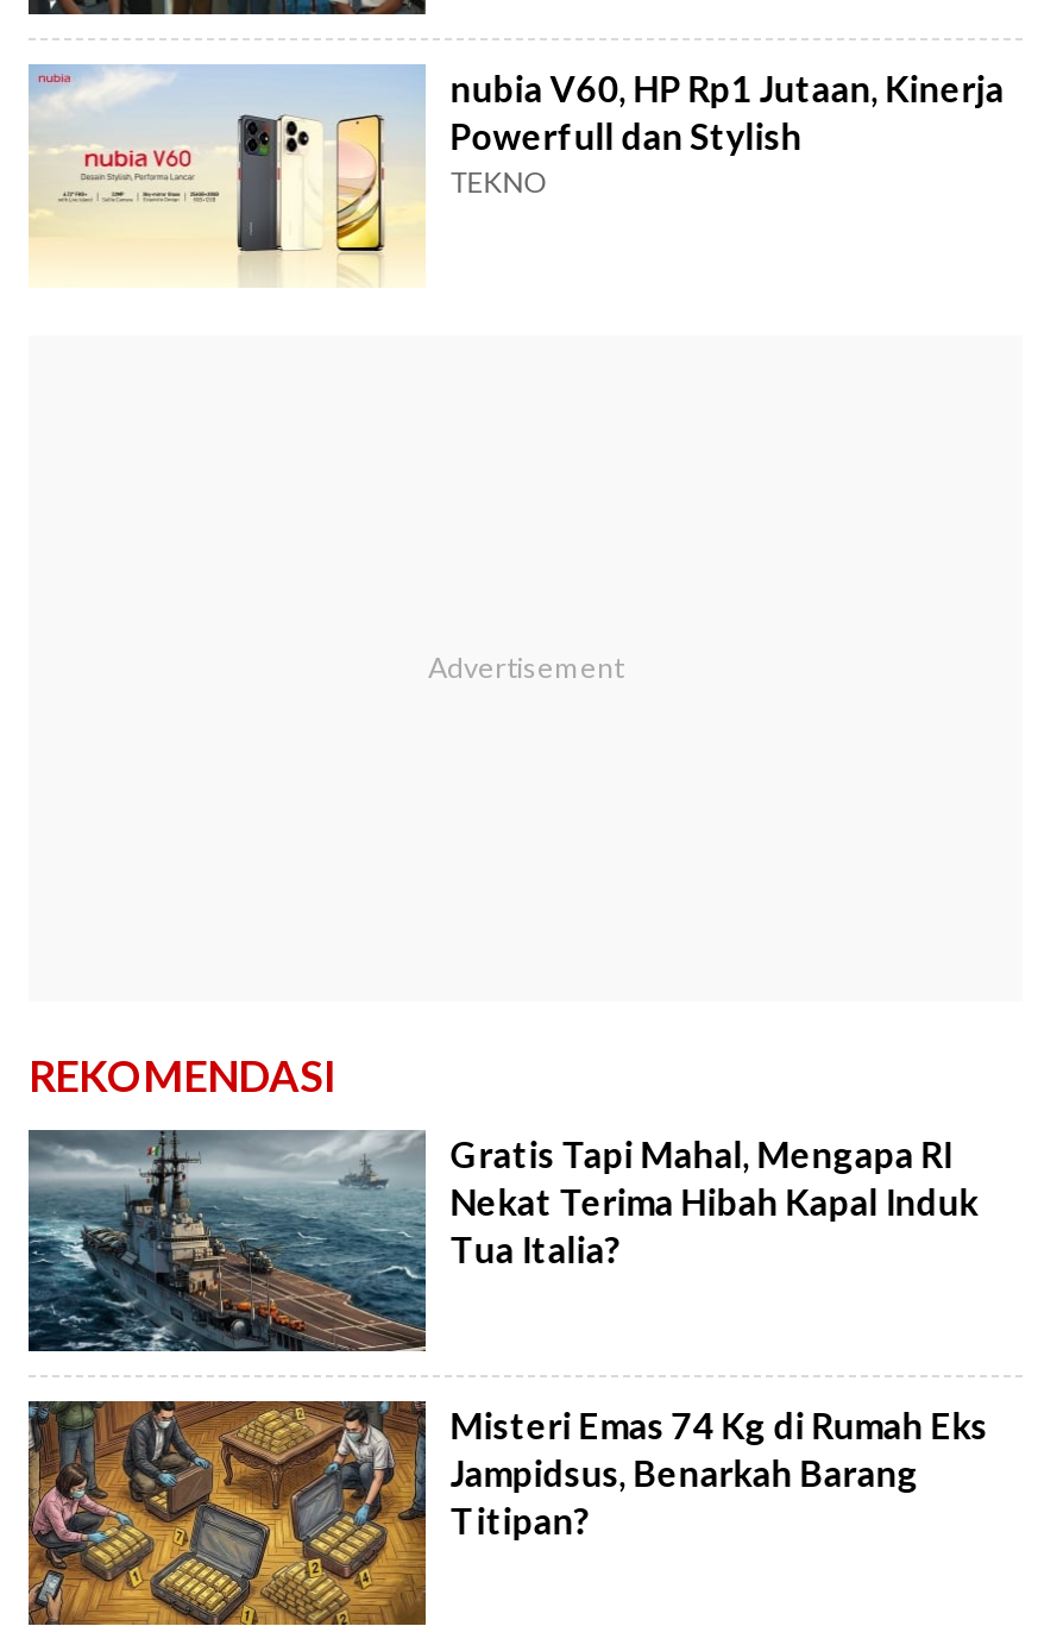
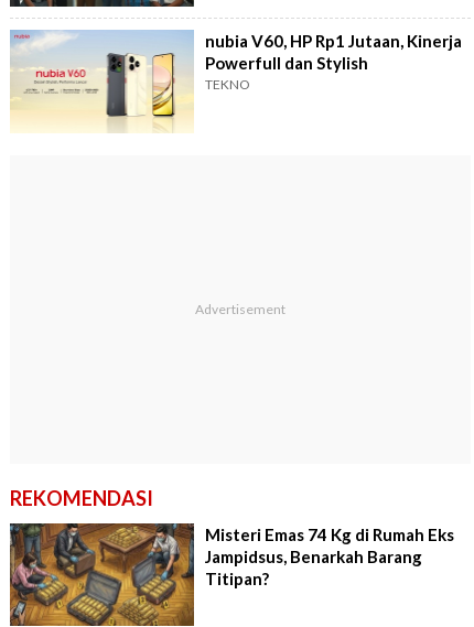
- [image]
- Gratis Tapi Mahal, Mengapa RI
- Nekat Terima Hibah Kapal Induk
- Tua Italia?
